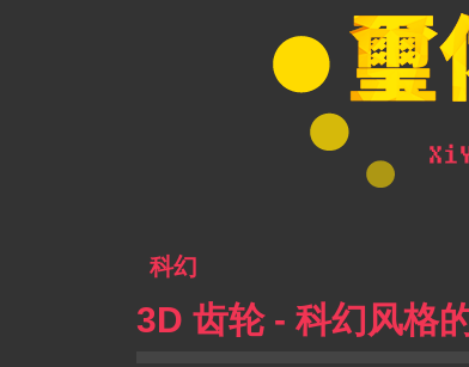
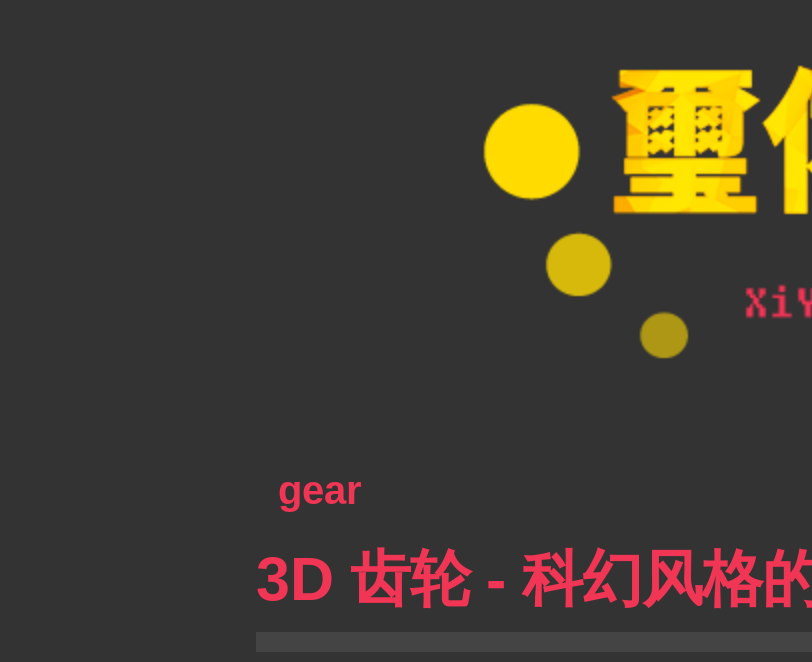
- 科幻
+ gear
